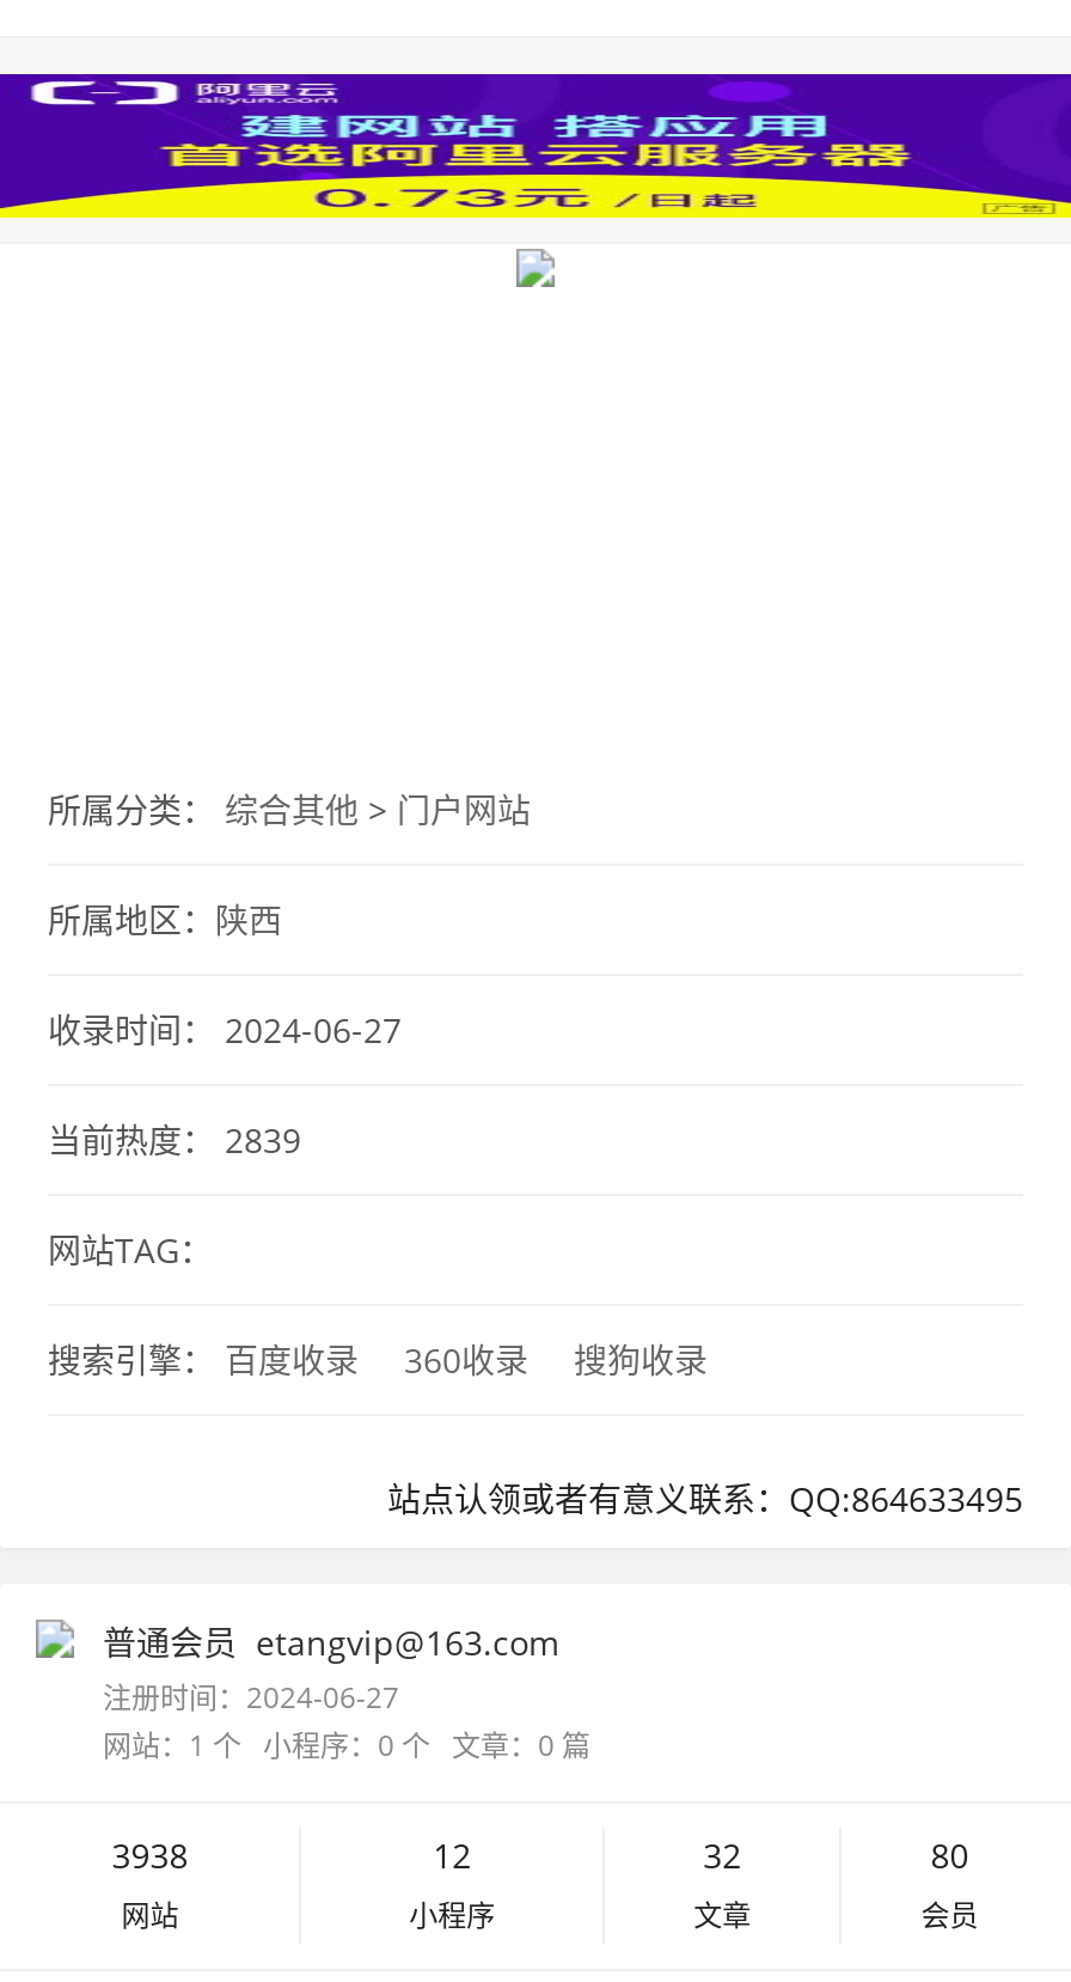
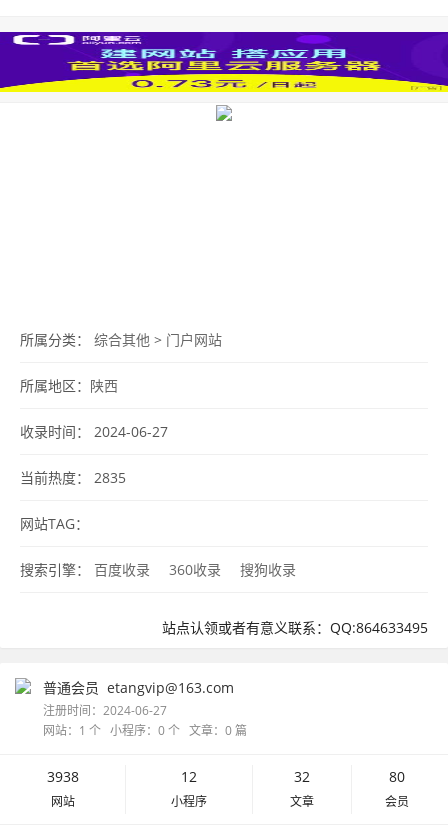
- 当前热度：2839
+ 当前热度：2835
